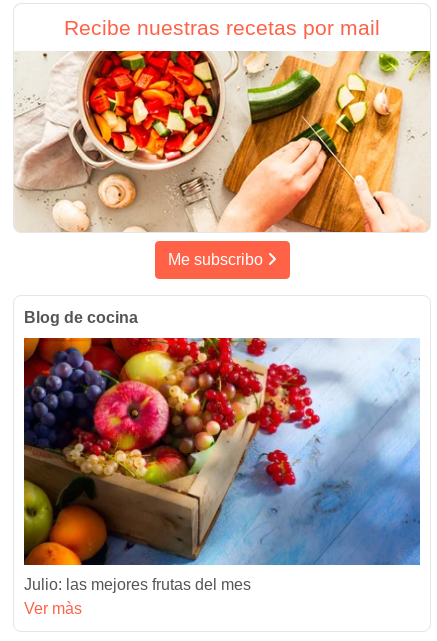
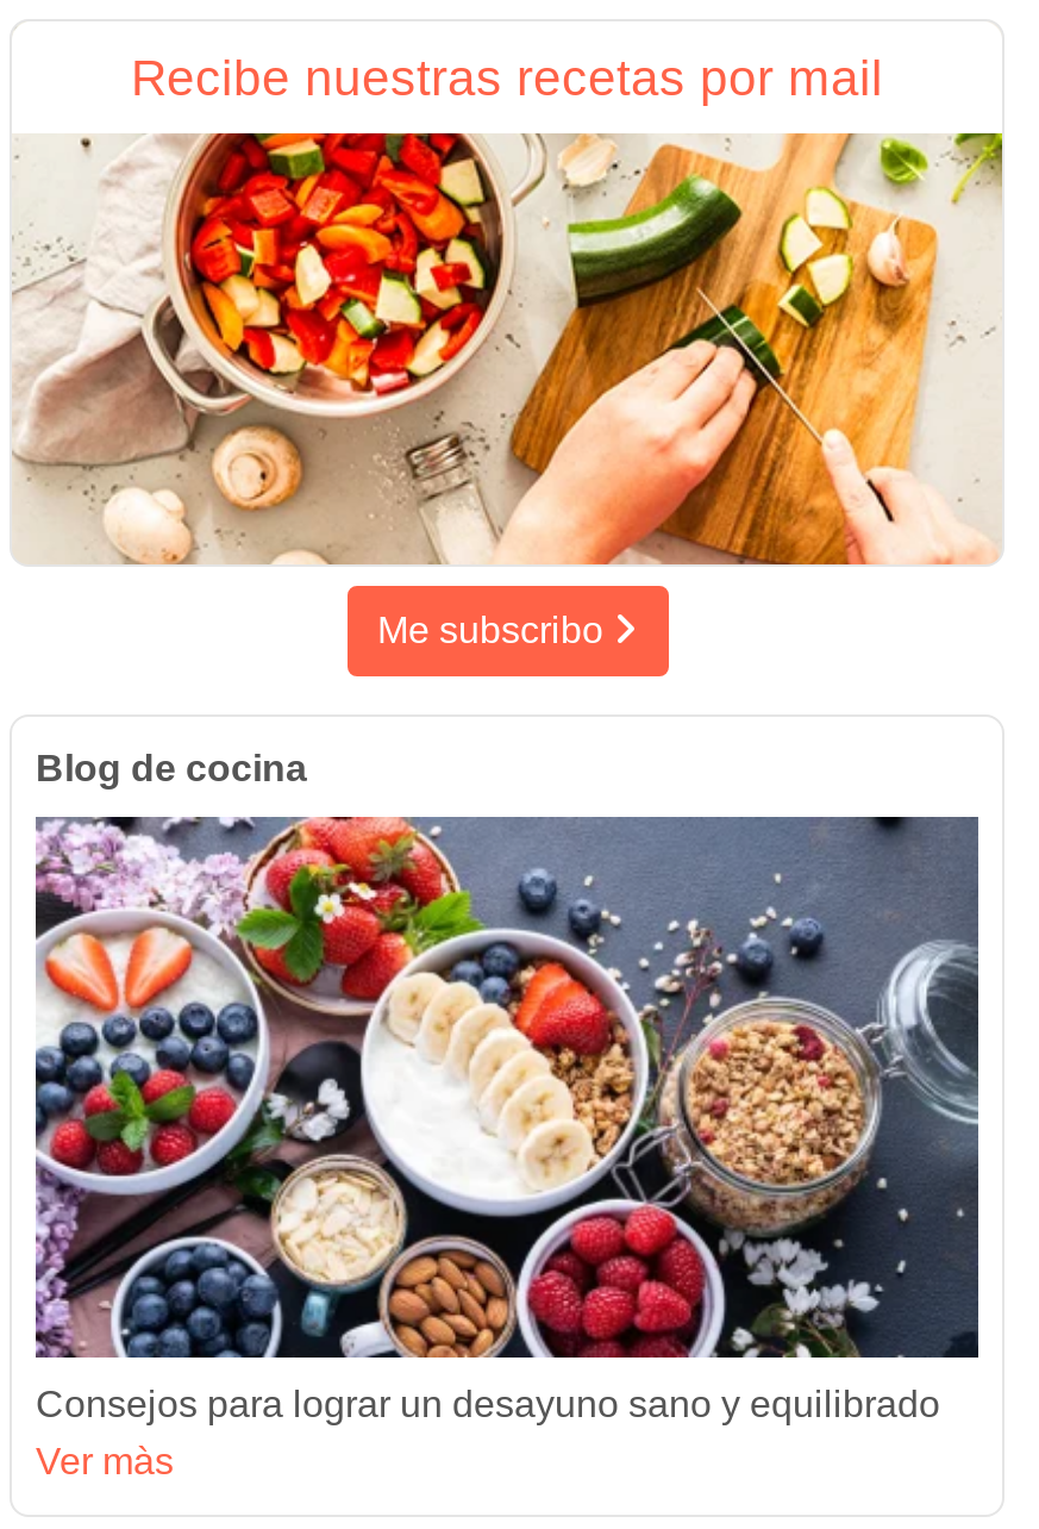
- [image]
- Julio: las mejores frutas del mes
+ [image]
+ Consejos para lograr un desayuno sano y equilibrado
